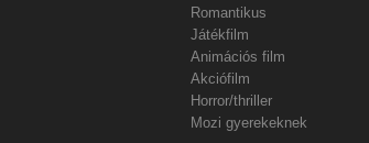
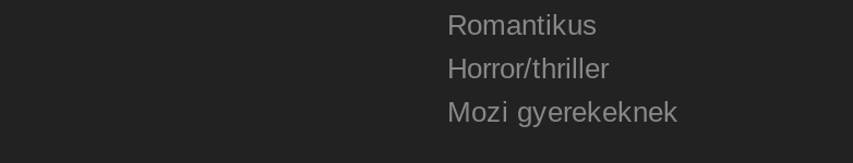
- Játékfilm
- Animációs film
- Akciófilm
